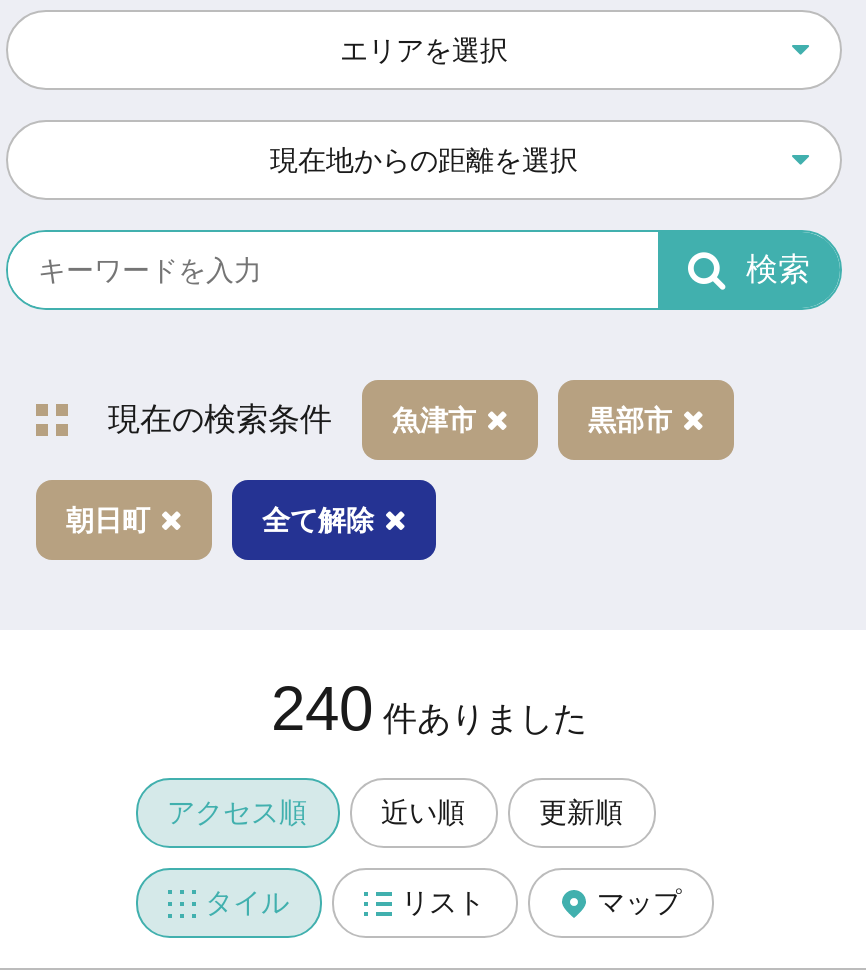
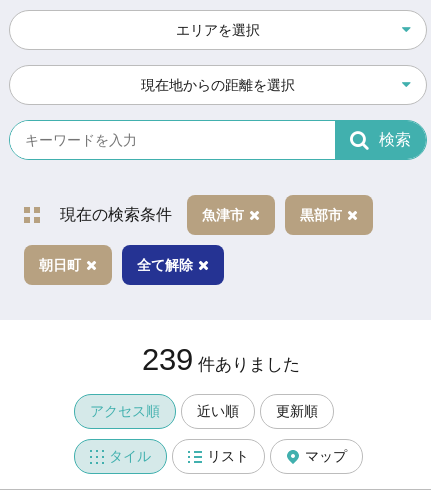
- 240 件ありました
+ 239 件ありました
